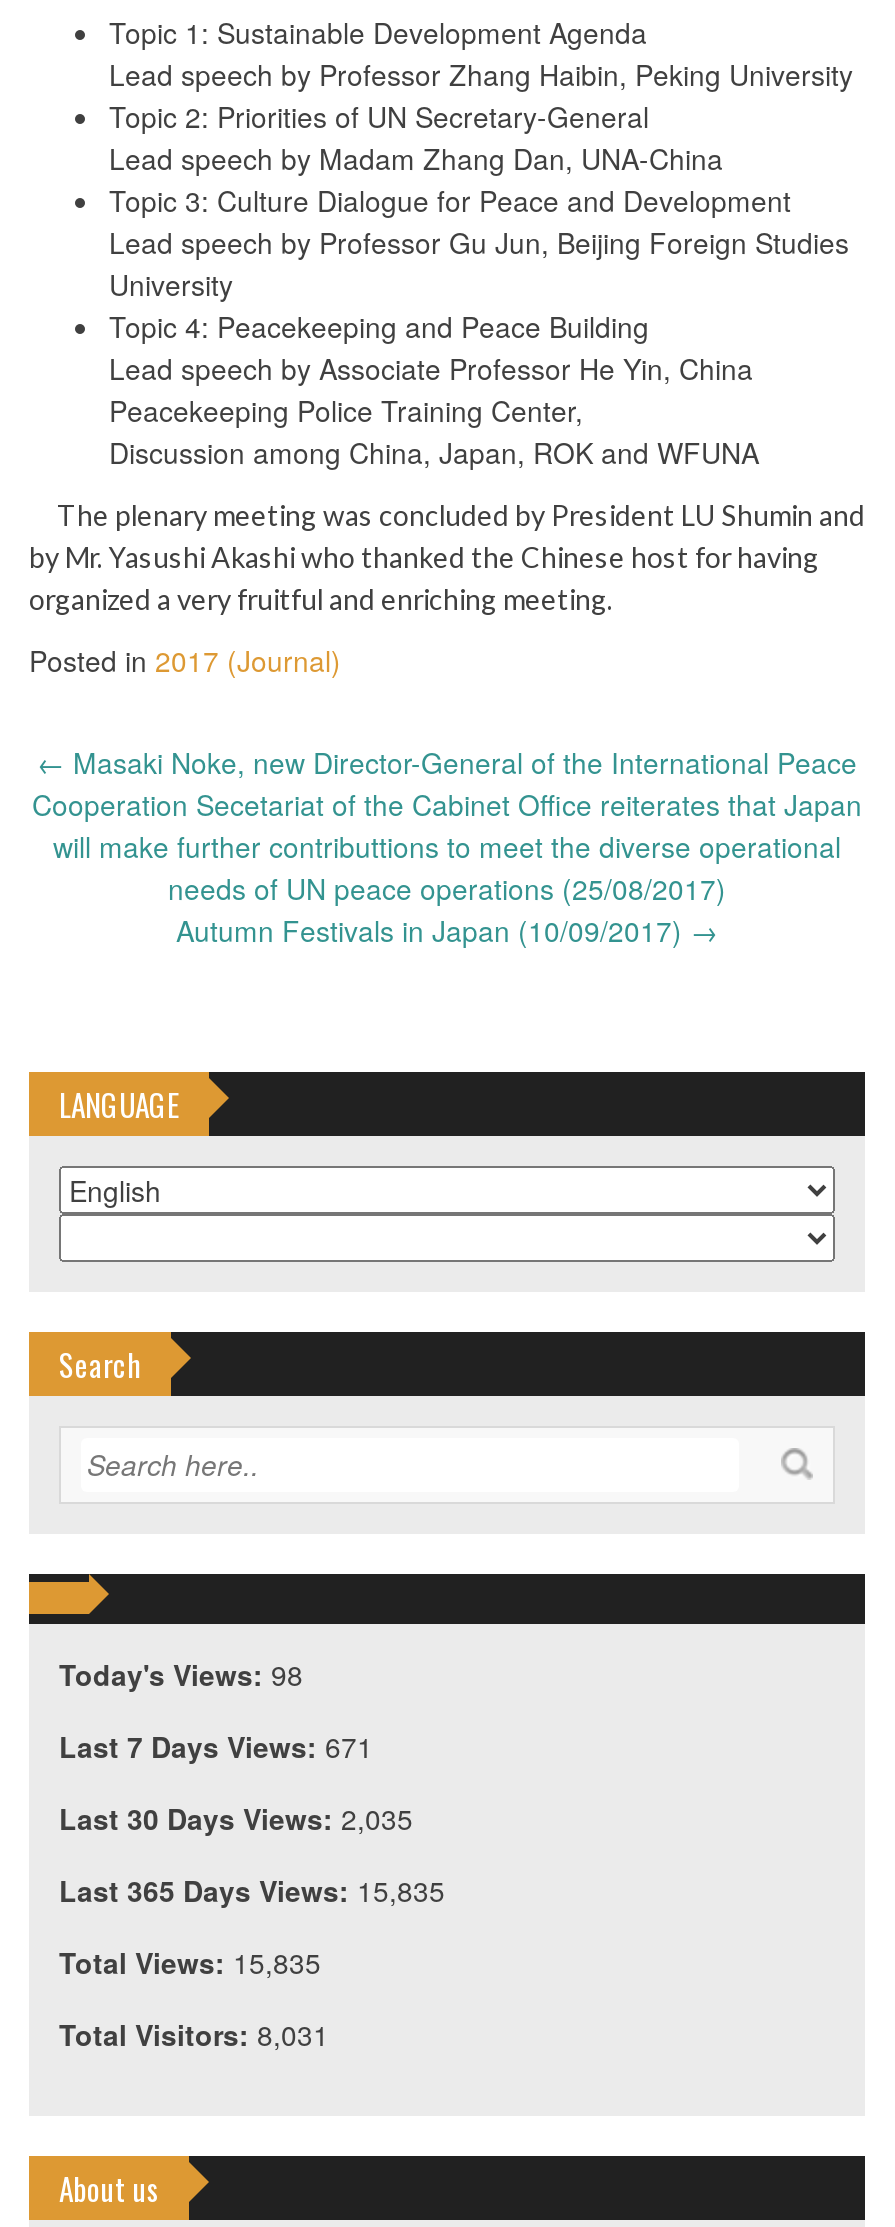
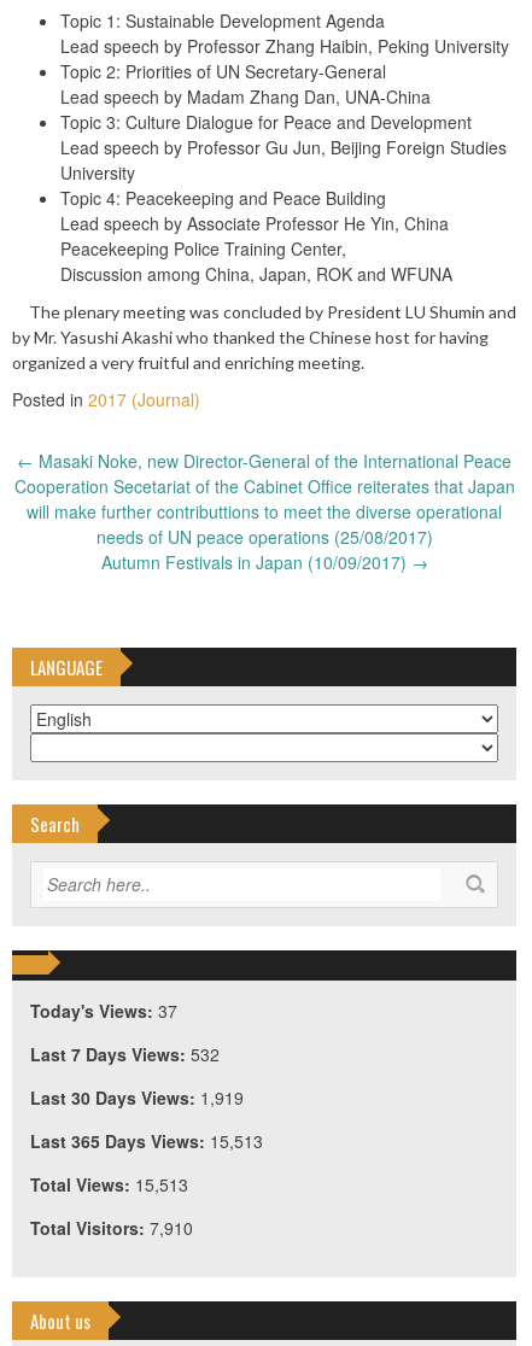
- Today's Views: 98
+ Today's Views: 37

- Last 7 Days Views: 671
+ Last 7 Days Views: 532

- Last 30 Days Views: 2,035
+ Last 30 Days Views: 1,919

- Last 365 Days Views: 15,835
+ Last 365 Days Views: 15,513

- Total Views: 15,835
+ Total Views: 15,513

- Total Visitors: 8,031
+ Total Visitors: 7,910
